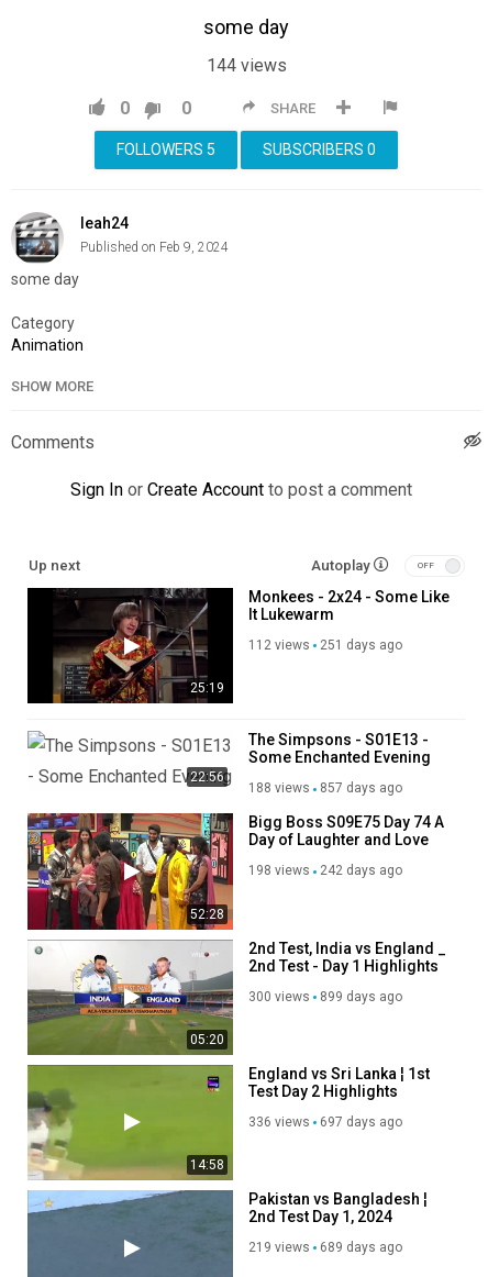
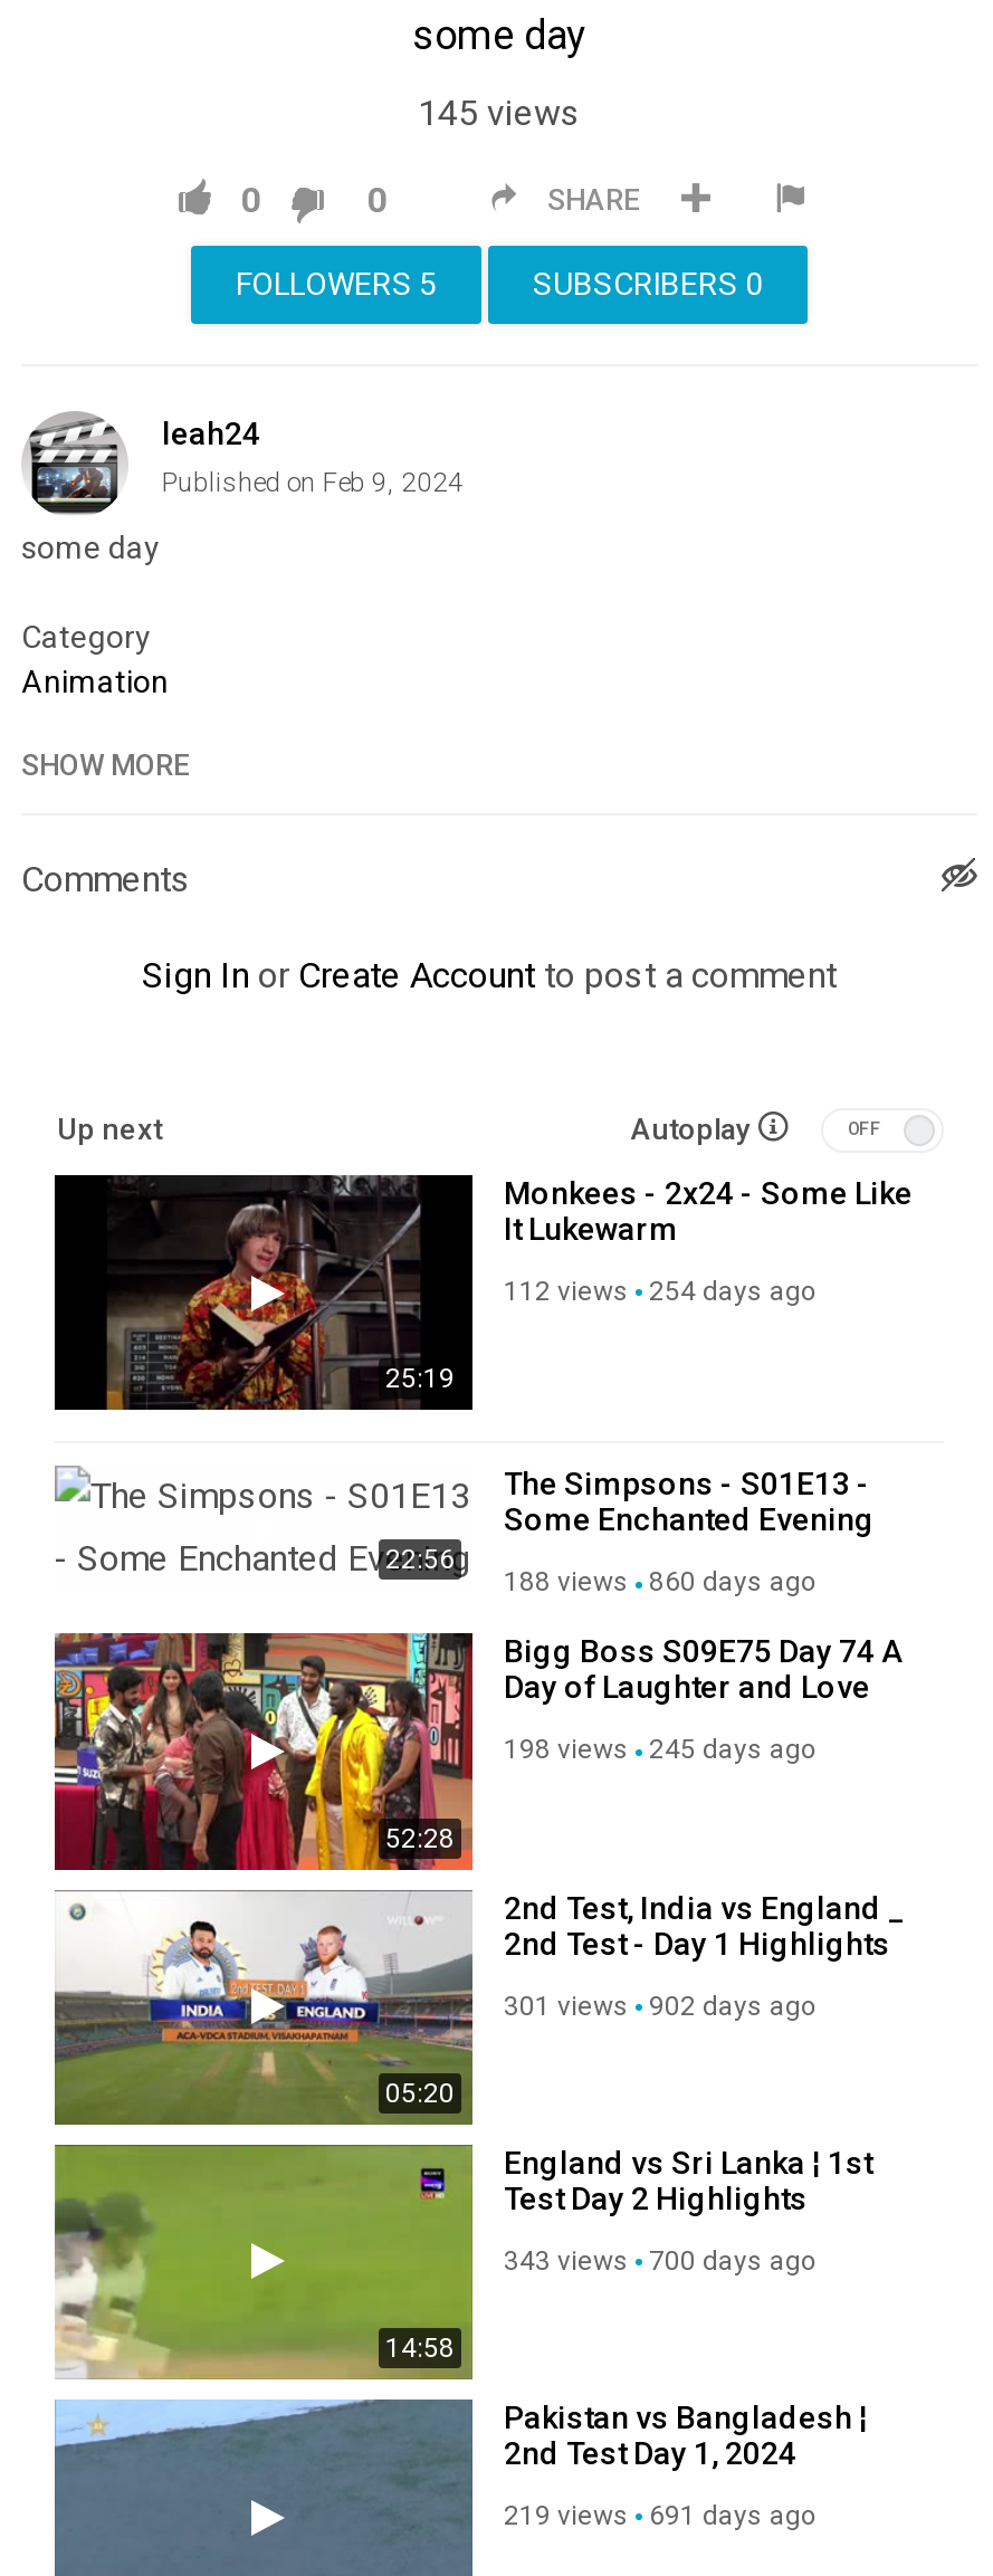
- 144 views
+ 145 views

- 112 views 251 days ago
+ 112 views 254 days ago

- 188 views 857 days ago
+ 188 views 860 days ago

- 198 views 242 days ago
+ 198 views 245 days ago

- 300 views
+ 301 views

- 899 days ago
+ 902 days ago

- 336 views
+ 343 views

- 697 days ago
+ 700 days ago

- 219 views 689 days ago
+ 219 views 691 days ago
